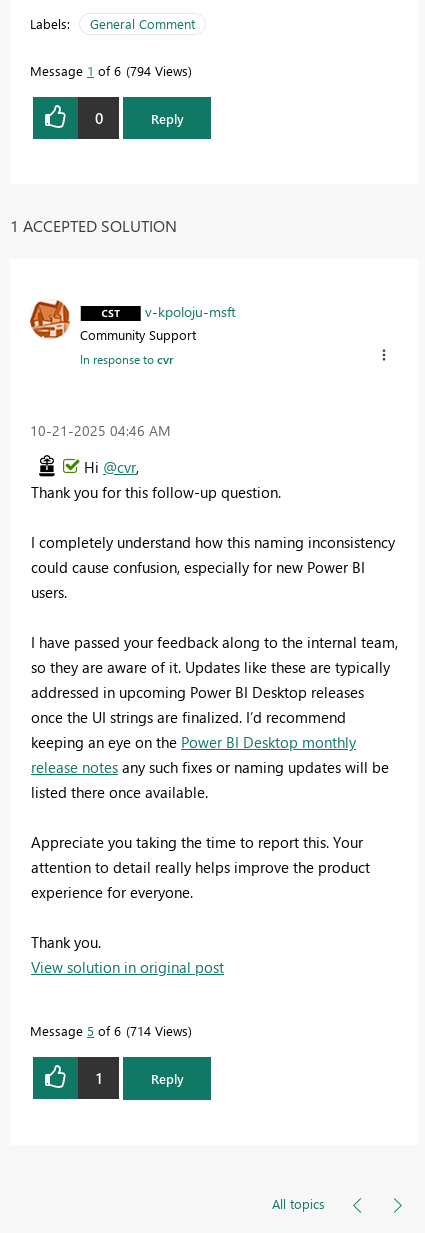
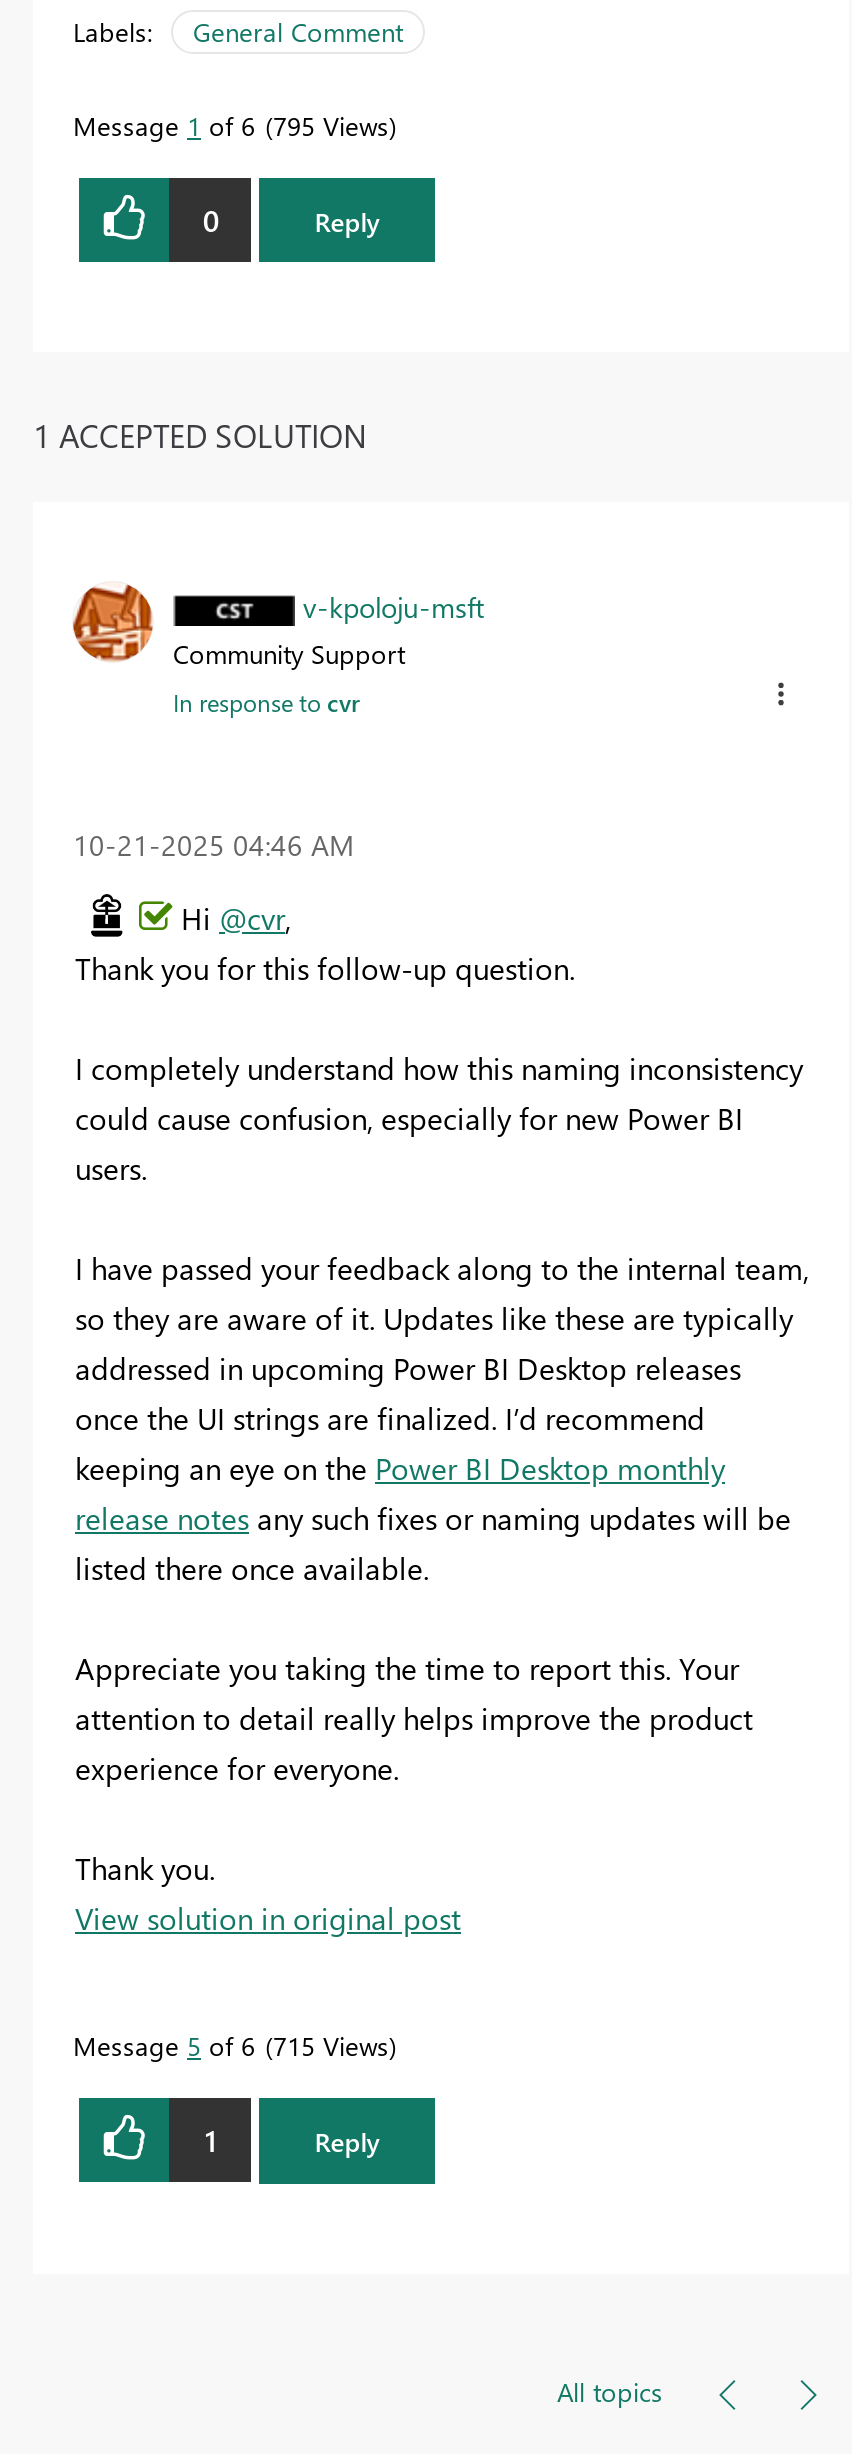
- Message 1 of 6 794 Views
+ Message 1 of 6 795 Views

- Message 5 of 6 714 Views
+ Message 5 of 6 715 Views
